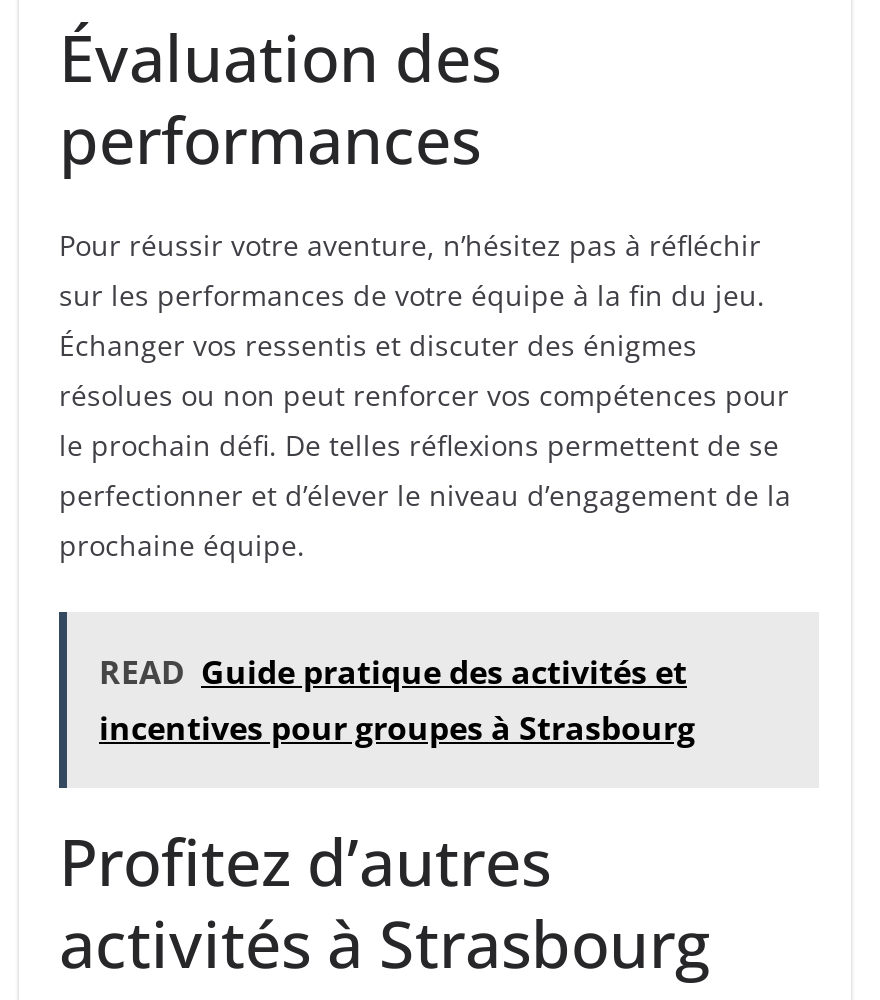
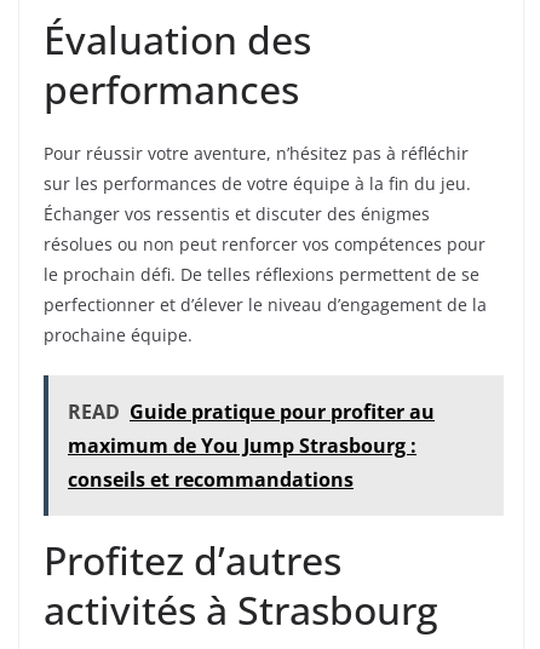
- READ Guide pratique des activités et
- incentives pour groupes à Strasbourg
+ READ Guide pratique pour profiter au
+ maximum de You Jump Strasbourg :
+ conseils et recommandations
